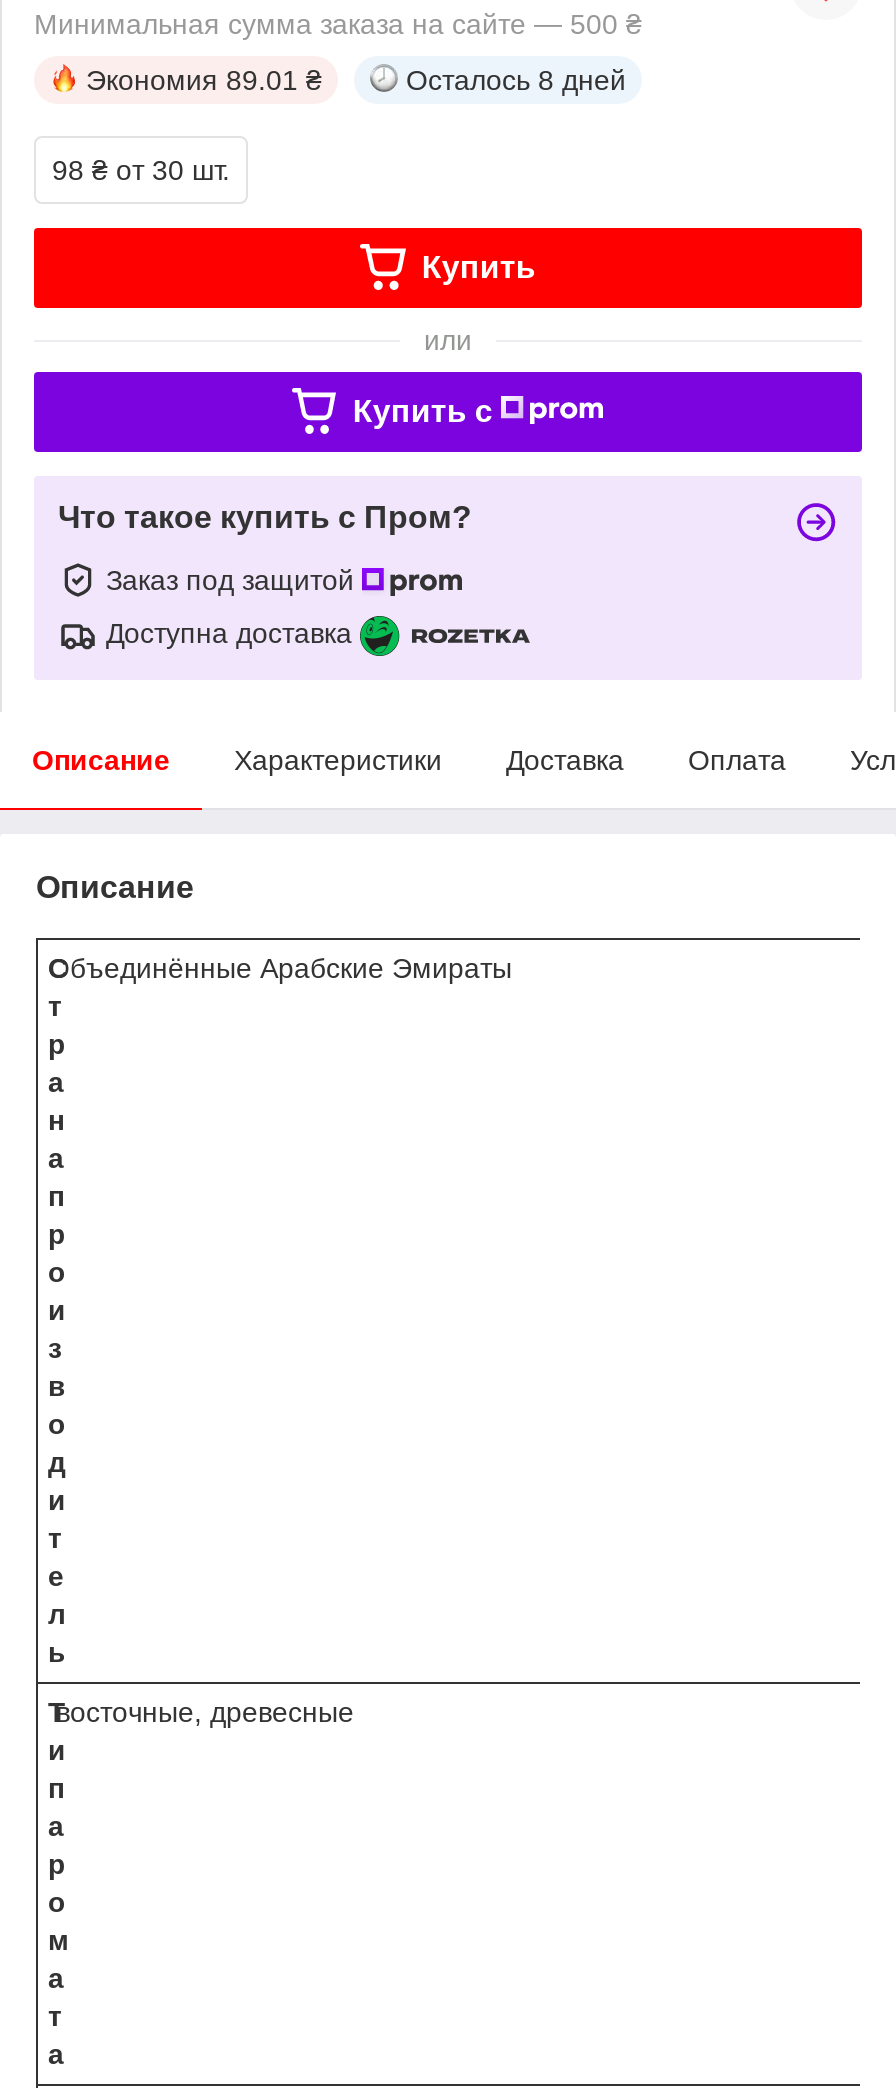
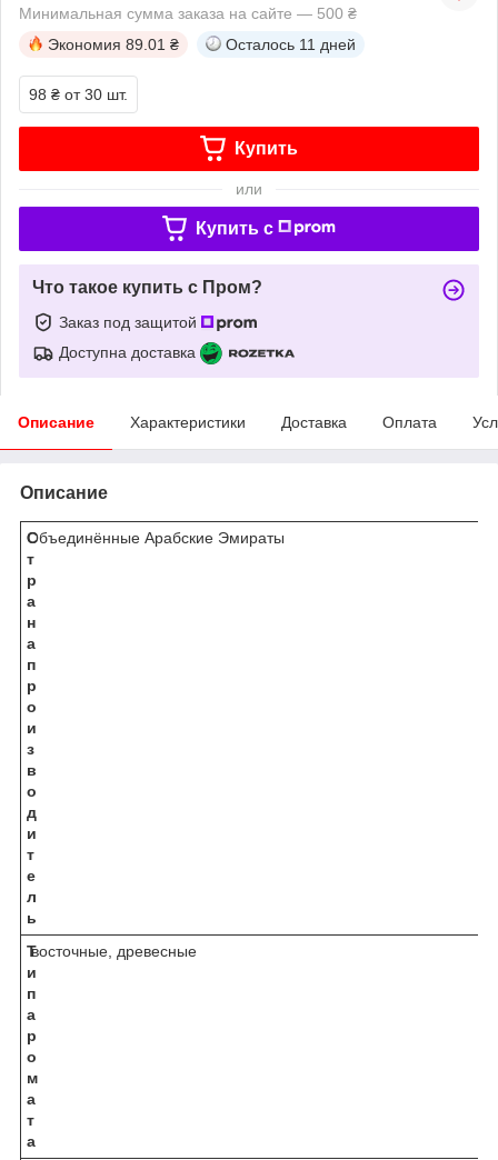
- Осталось 8 дней
+ Осталось 11 дней
